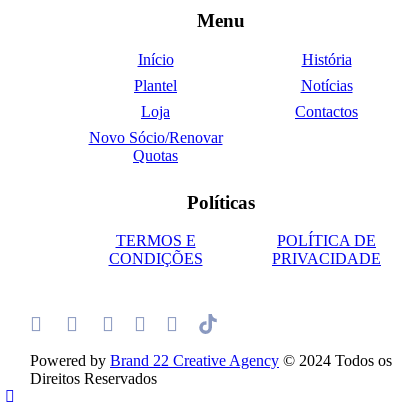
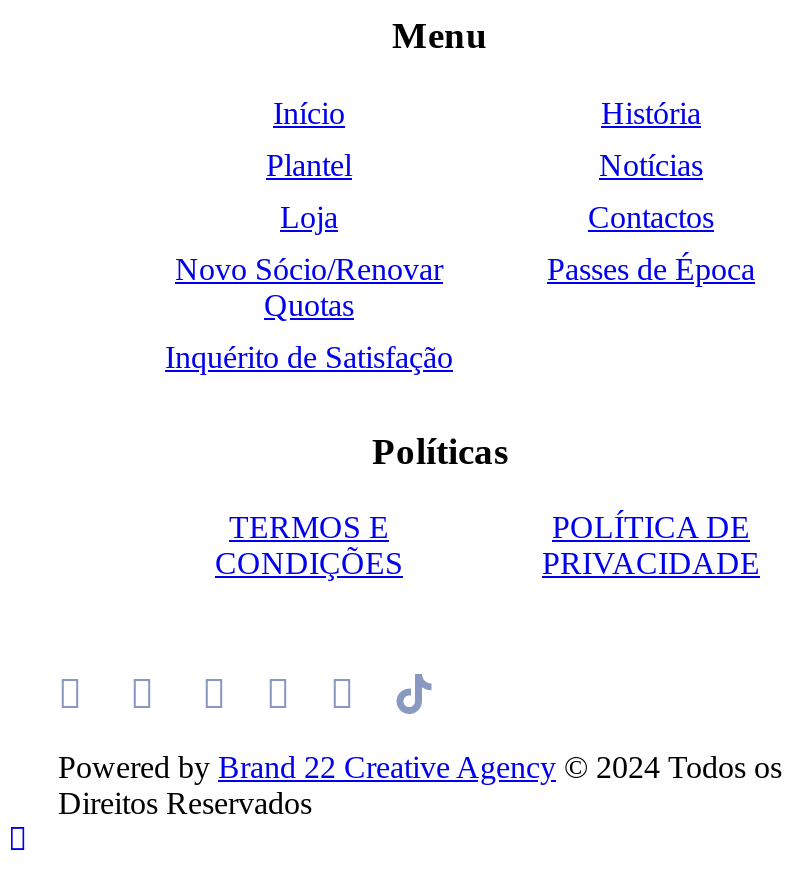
+ Passes de Época
+ Inquérito de Satisfação
